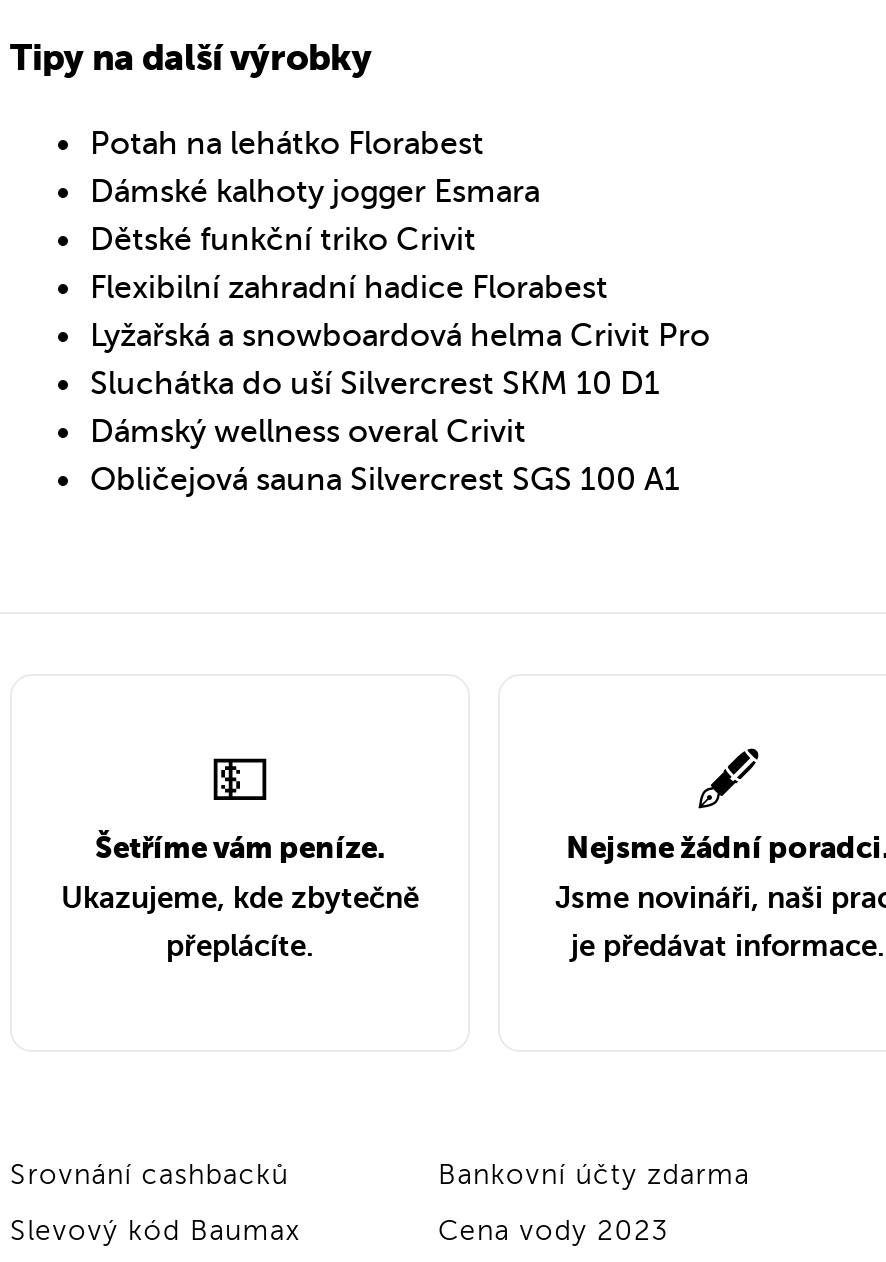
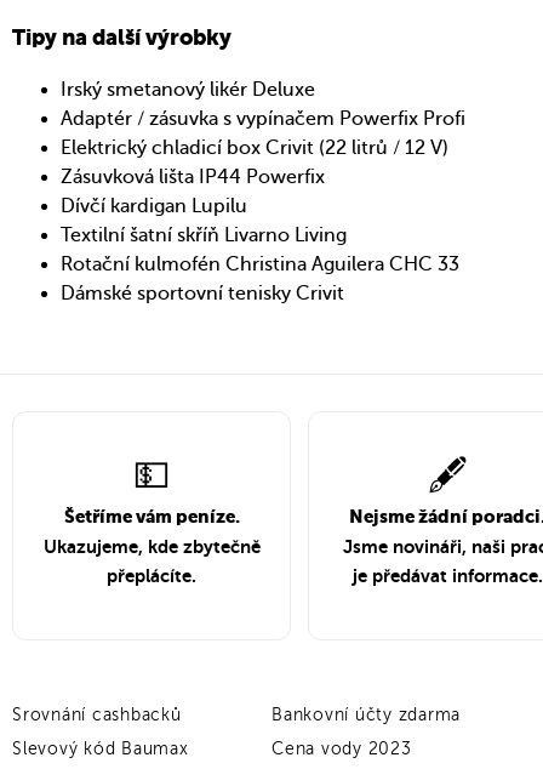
- Potah na lehátko Florabest
- Dámské kalhoty jogger Esmara
- Dětské funkční triko Crivit
- Flexibilní zahradní hadice Florabest
- Lyžařská a snowboardová helma Crivit Pro
- Sluchátka do uší Silvercrest SKM 10 D1
- Dámský wellness overal Crivit
- Obličejová sauna Silvercrest SGS 100 A1
+ Irský smetanový likér Deluxe
+ Adaptér / zásuvka s vypínačem Powerfix Profi
+ Elektrický chladicí box Crivit (22 litrů / 12 V)
+ Zásuvková lišta IP44 Powerfix
+ Dívčí kardigan Lupilu
+ Textilní šatní skříň Livarno Living
+ Rotační kulmofén Christina Aguilera CHC 33
+ Dámské sportovní tenisky Crivit
